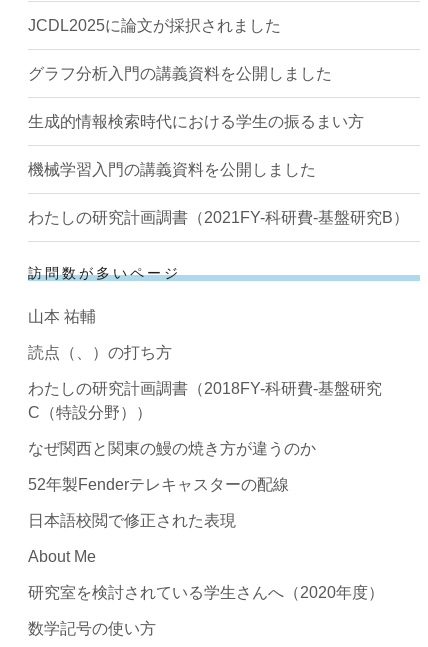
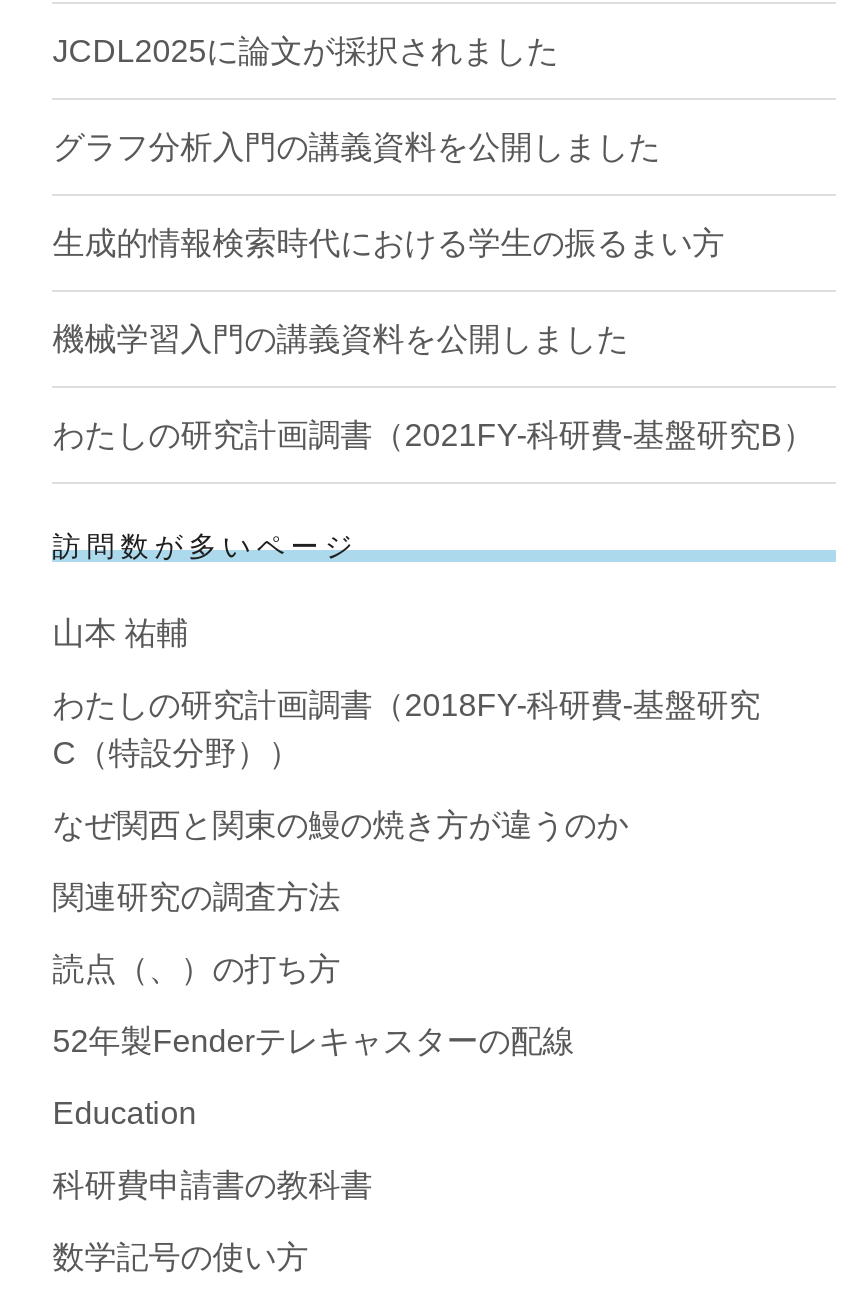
moved down: 読点（、）の打ち方

moved up: わたしの研究計画調書（2018FY-科研費-基盤研究 | C（特設分野）） | なぜ関西と関東の鰻の焼き方が違うのか

+ 関連研究の調査方法

moved down: 52年製Fenderテレキャスターの配線

- 日本語校閲で修正された表現
- About Me
- 研究室を検討されている学生さんへ（2020年度）
+ Education
+ 科研費申請書の教科書
